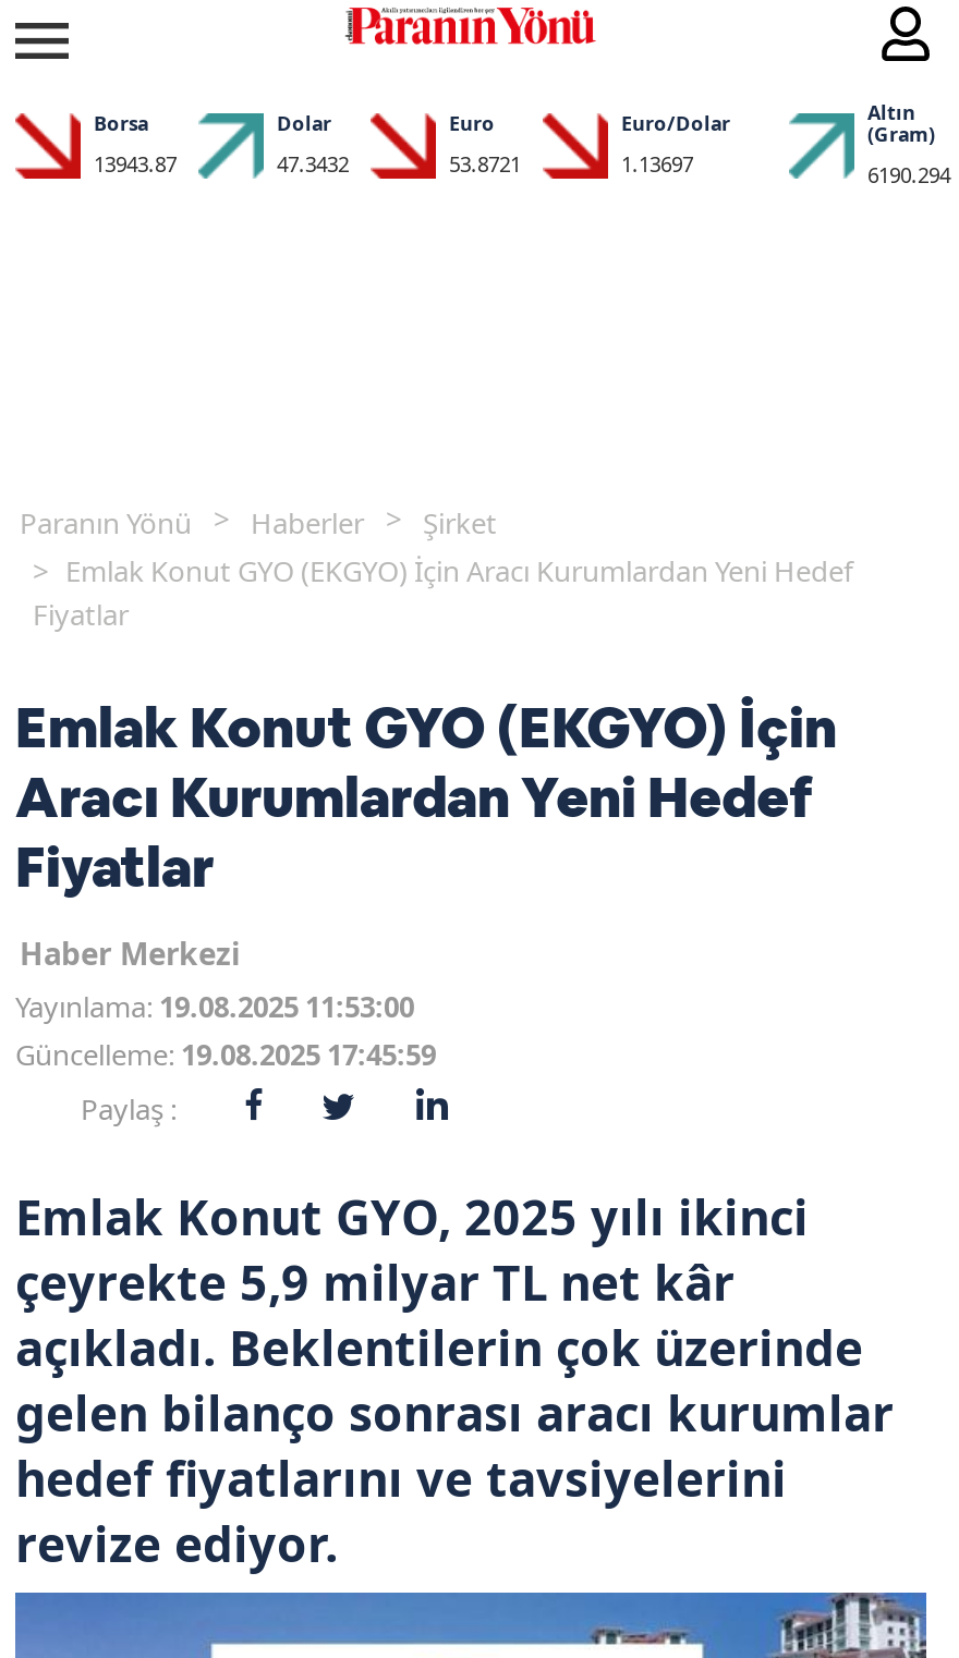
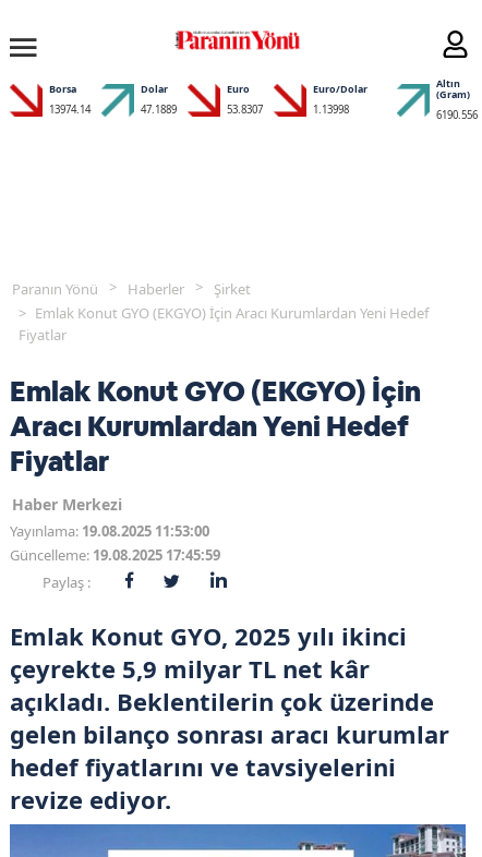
- 13943.87
+ 13974.14

- 47.3432
+ 47.1889

- 53.8721
+ 53.8307

- 1.13697
+ 1.13998

- 6190.294
+ 6190.556
